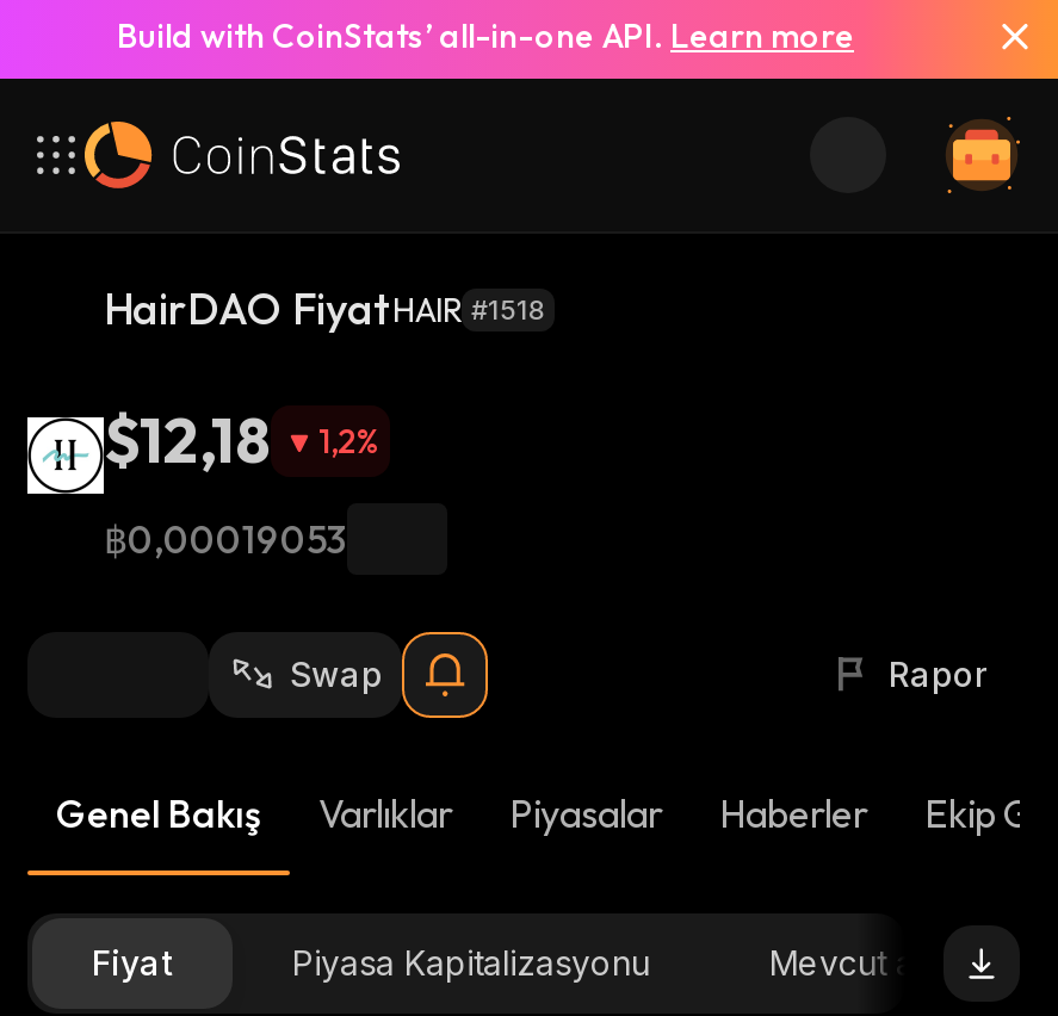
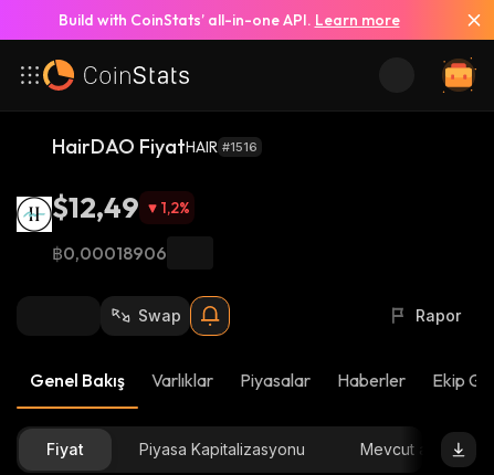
- HairDAO FiyatHAIR #1518
+ HairDAO FiyatHAIR #1516

- $12,18 1,2%
+ $12,49 1,2%

- ฿0,00019053
+ ฿0,00018906
